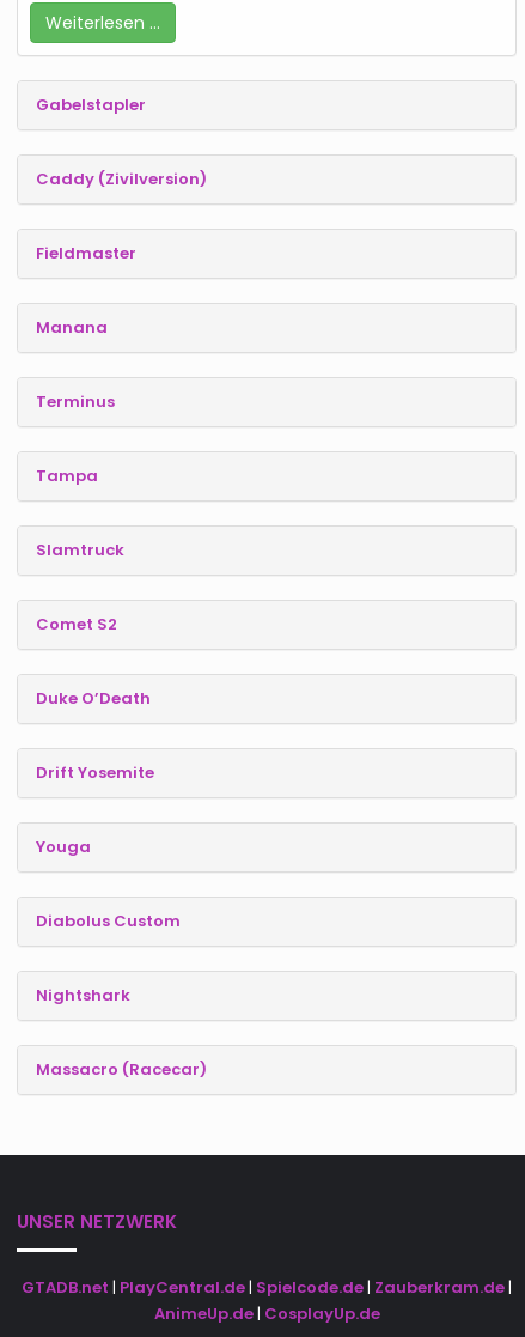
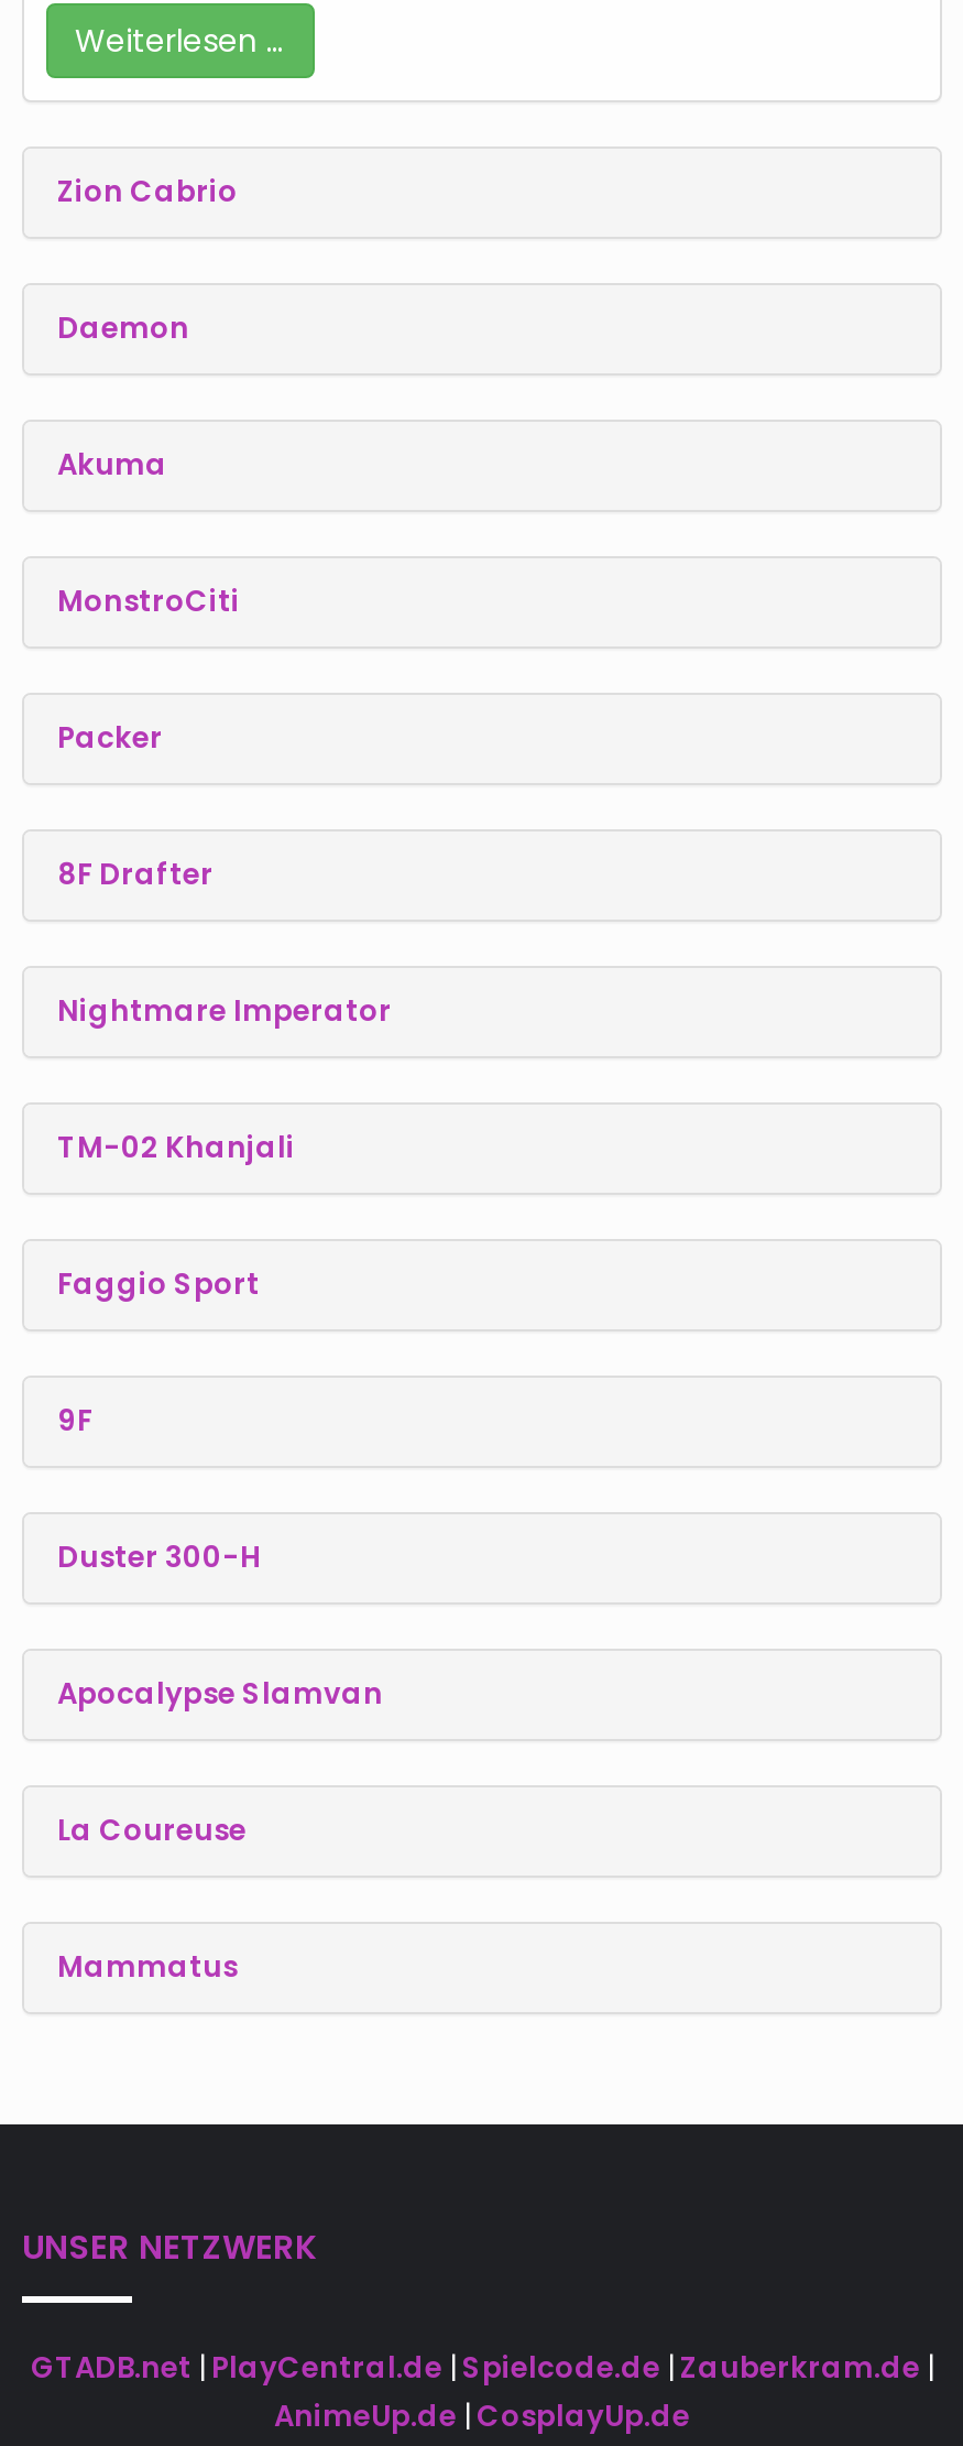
- Gabelstapler
+ Zion Cabrio

- Caddy (Zivilversion)
+ Daemon

- Fieldmaster
+ Akuma

- Manana
+ MonstroCiti

- Terminus
+ Packer

- Tampa
+ 8F Drafter

- Slamtruck
+ Nightmare Imperator

- Comet S2
+ TM-02 Khanjali

- Duke O’Death
+ Faggio Sport

- Drift Yosemite
+ 9F

- Youga
+ Duster 300-H

- Diabolus Custom
+ Apocalypse Slamvan

- Nightshark
+ La Coureuse

- Massacro (Racecar)
+ Mammatus
